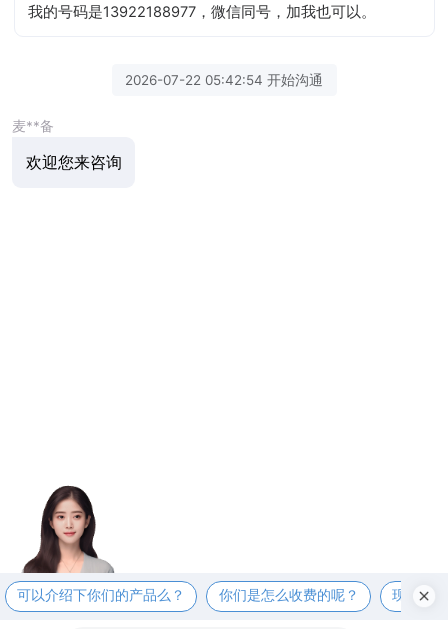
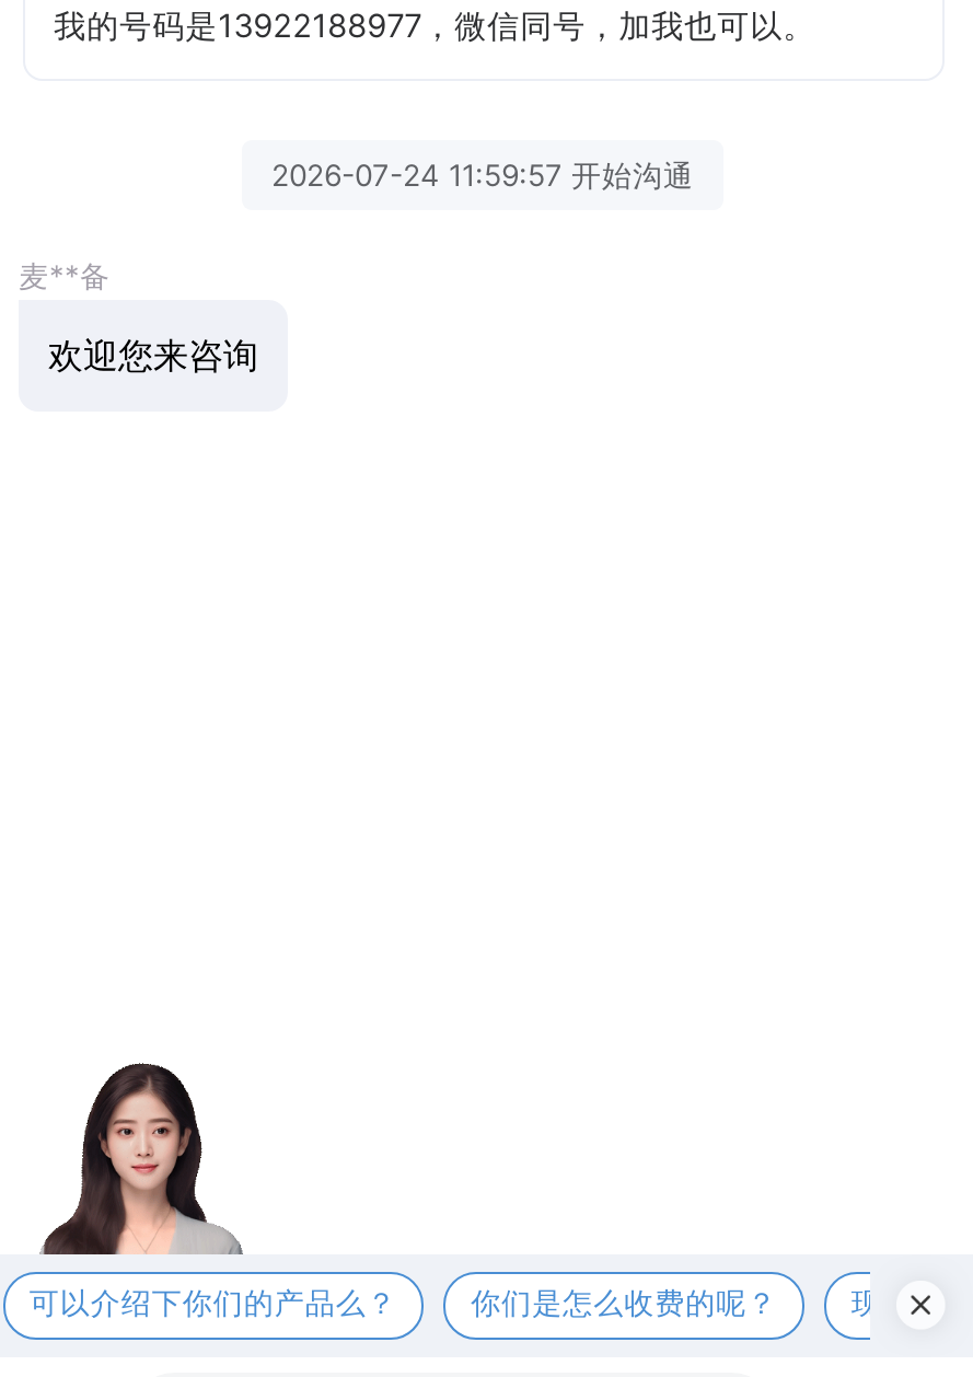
- 2026-07-22 05:42:54 开始沟通
+ 2026-07-24 11:59:57 开始沟通
